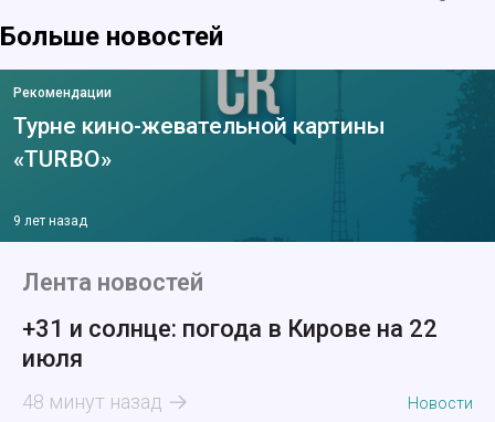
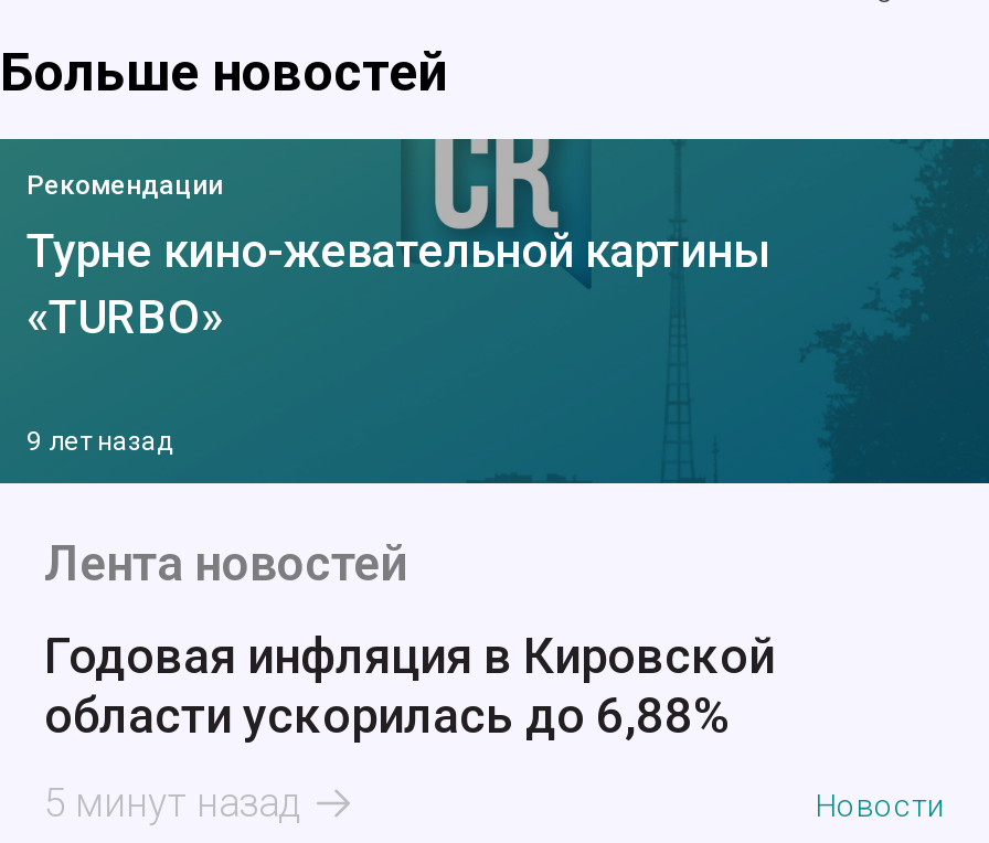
- +31 и солнце: погода в Кирове на 22
- июля
+ Годовая инфляция в Кировской
+ области ускорилась до 6,88%

- 48 минут назад
+ 5 минут назад
